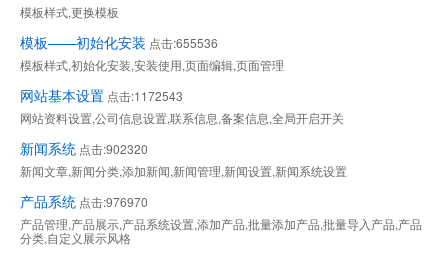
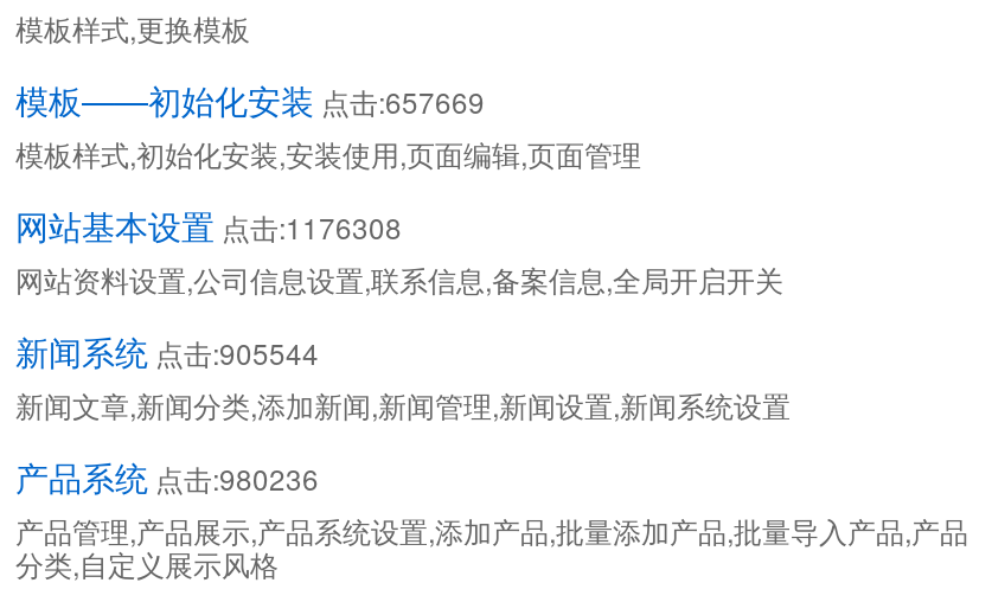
- 模板——初始化安装 点击:655536
+ 模板——初始化安装 点击:657669

- 网站基本设置 点击:1172543
+ 网站基本设置 点击:1176308

- 新闻系统 点击:902320
+ 新闻系统 点击:905544

- 产品系统 点击:976970
+ 产品系统 点击:980236
